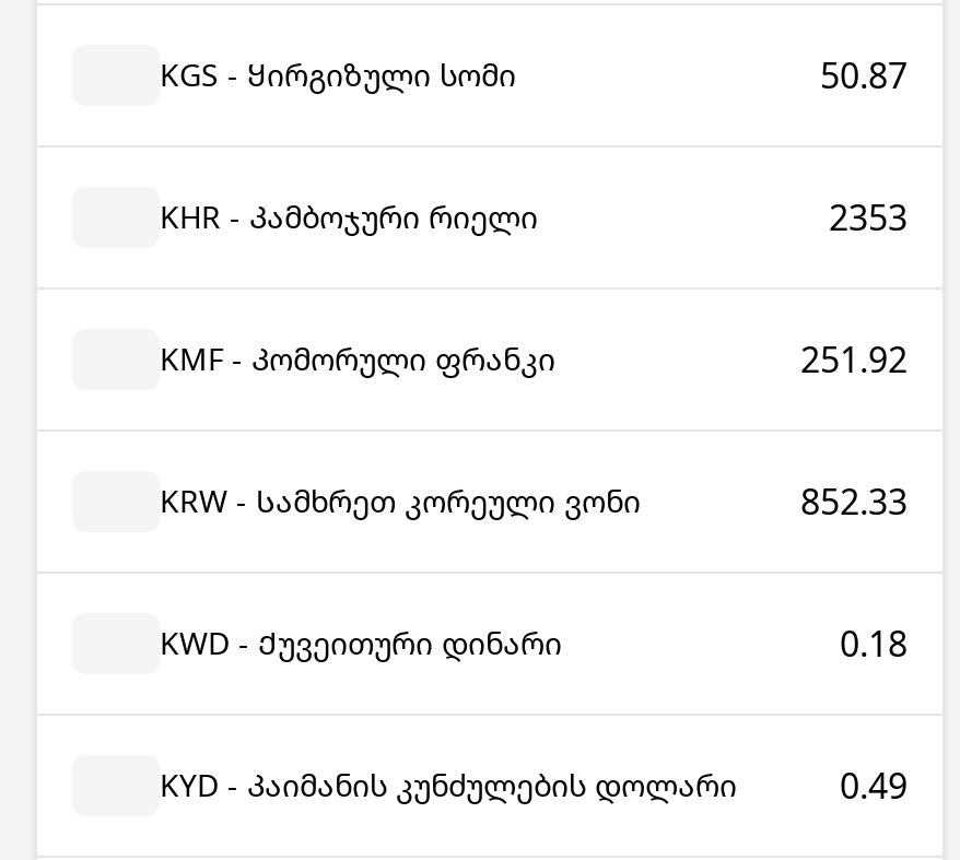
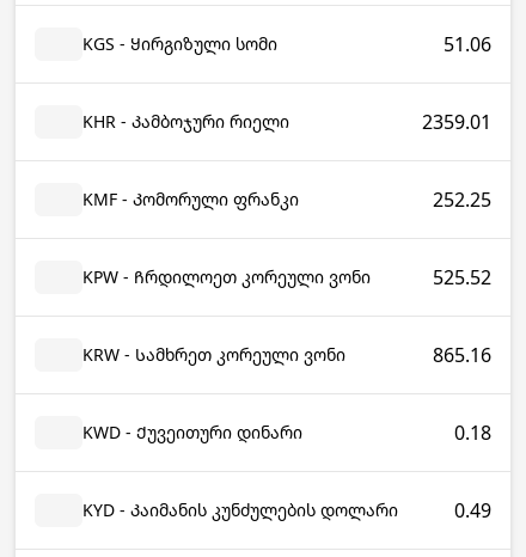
- 50.87
+ 51.06

- 2353
+ 2359.01

- 251.92
+ 252.25
+ KPW - Ჩრდილოეთ კორეული ვონი
+ 525.52

- 852.33
+ 865.16
